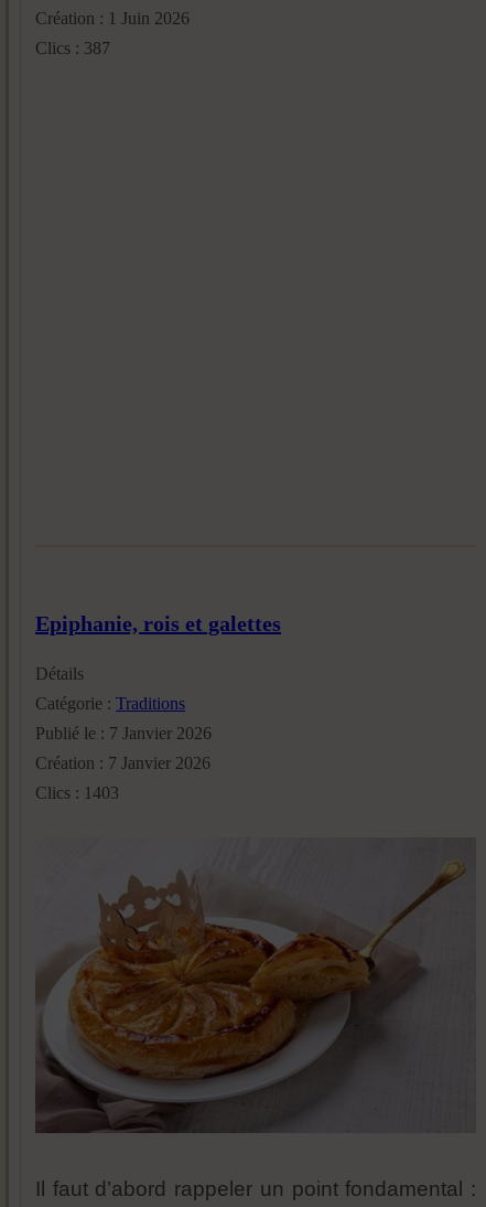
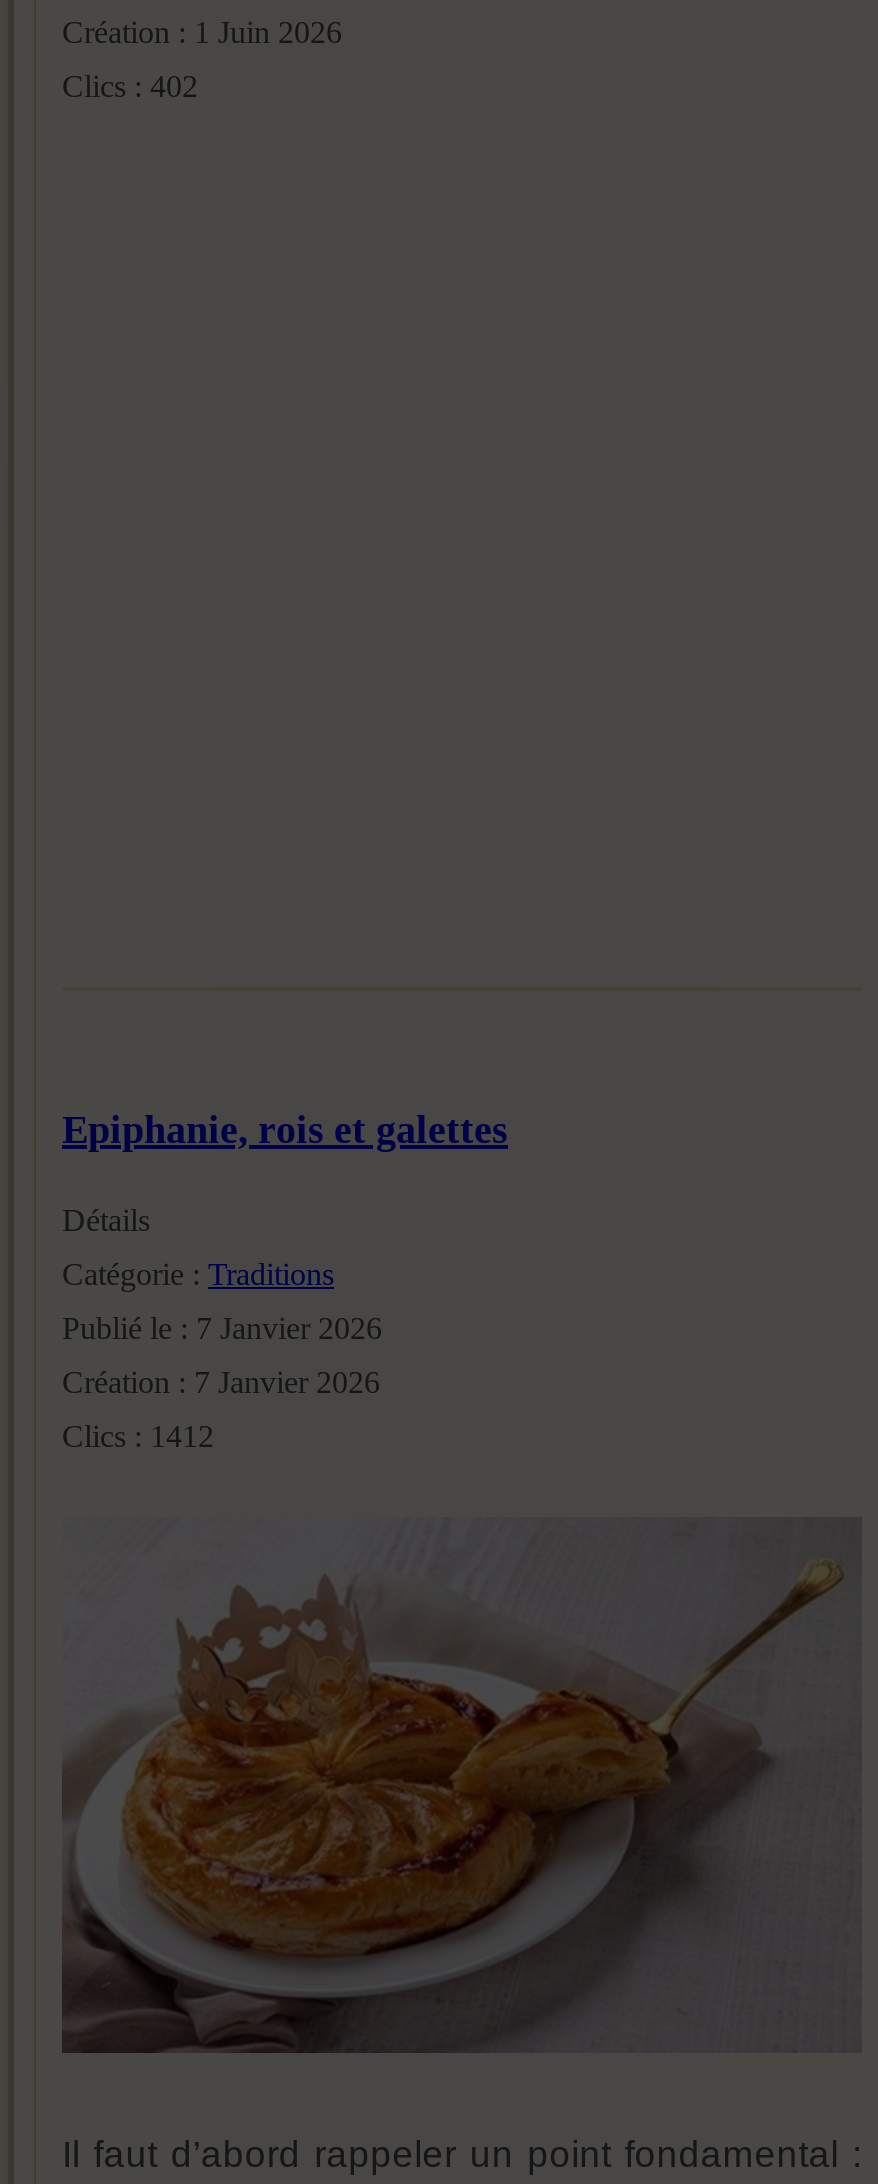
- Clics : 387
+ Clics : 402

- Clics : 1403
+ Clics : 1412
